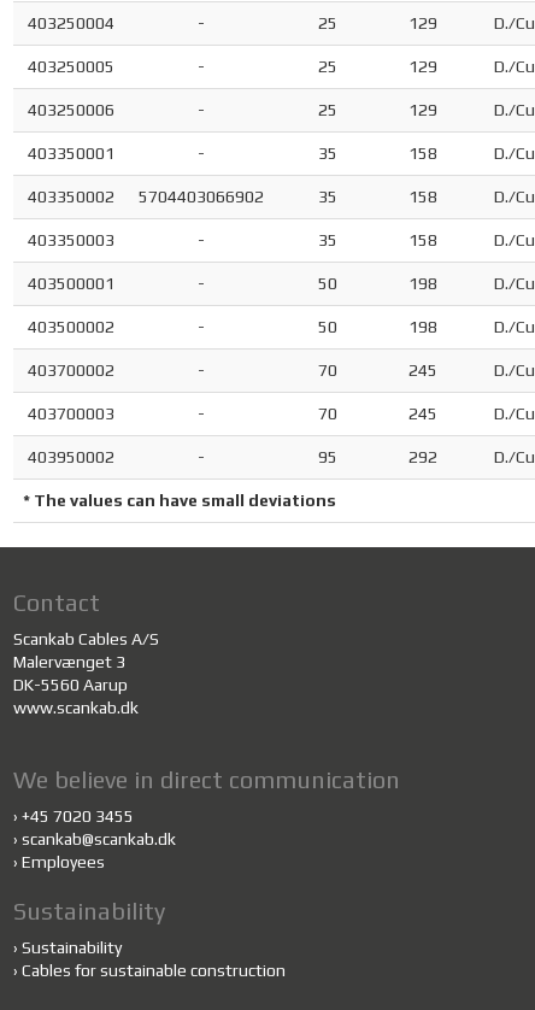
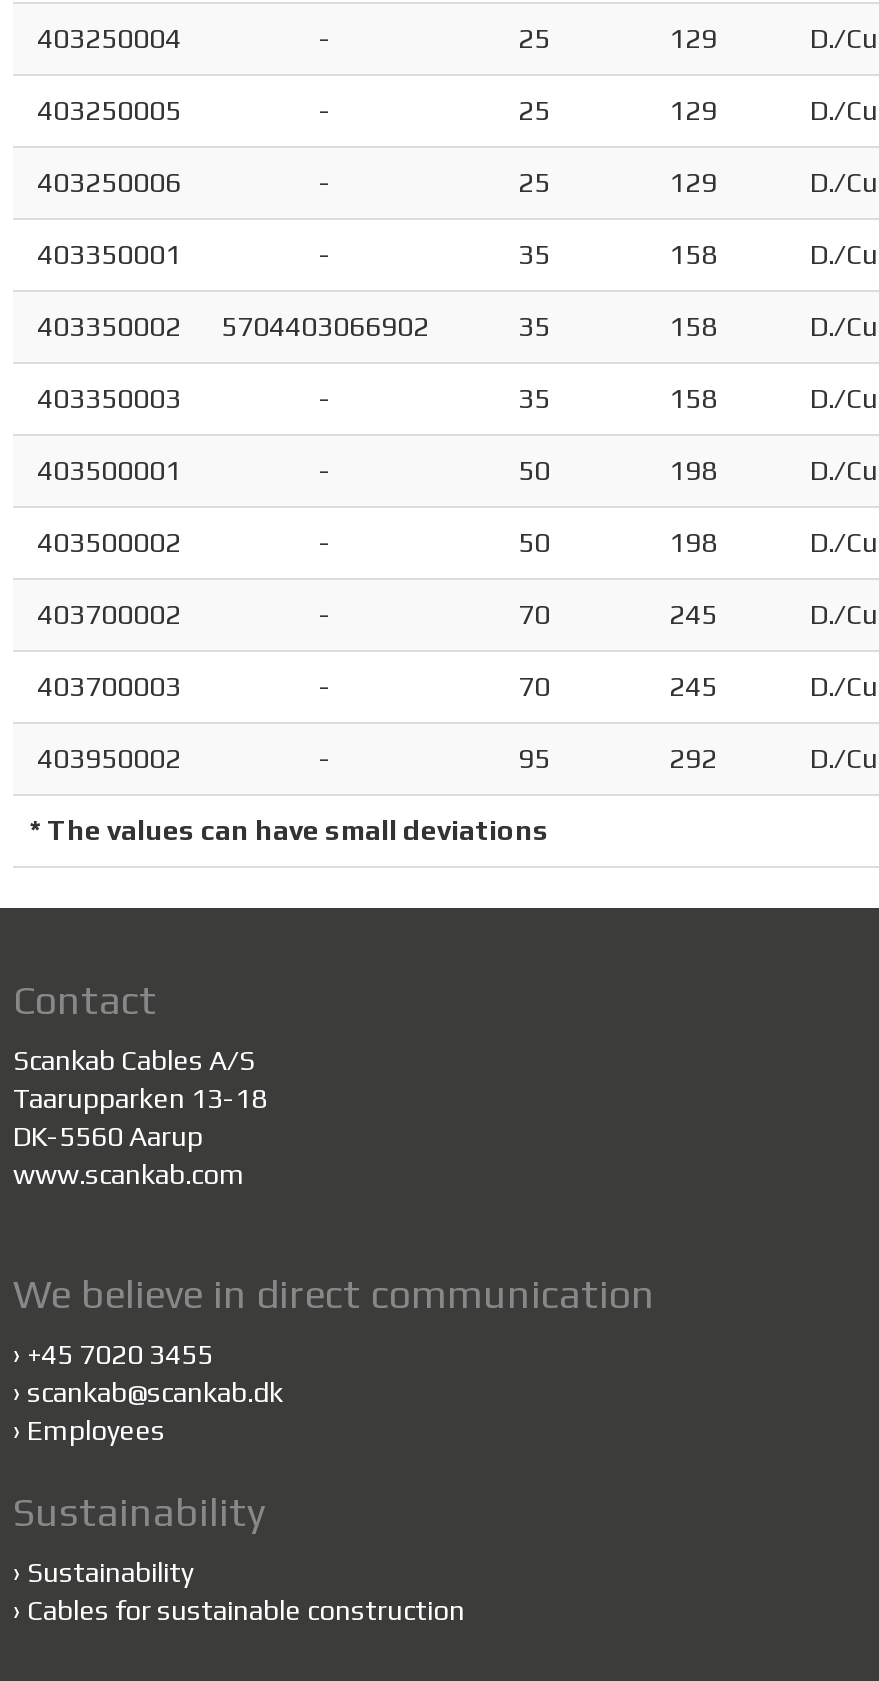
- Malervænget 3
+ Taarupparken 13-18

- www.scankab.dk
+ www.scankab.com
